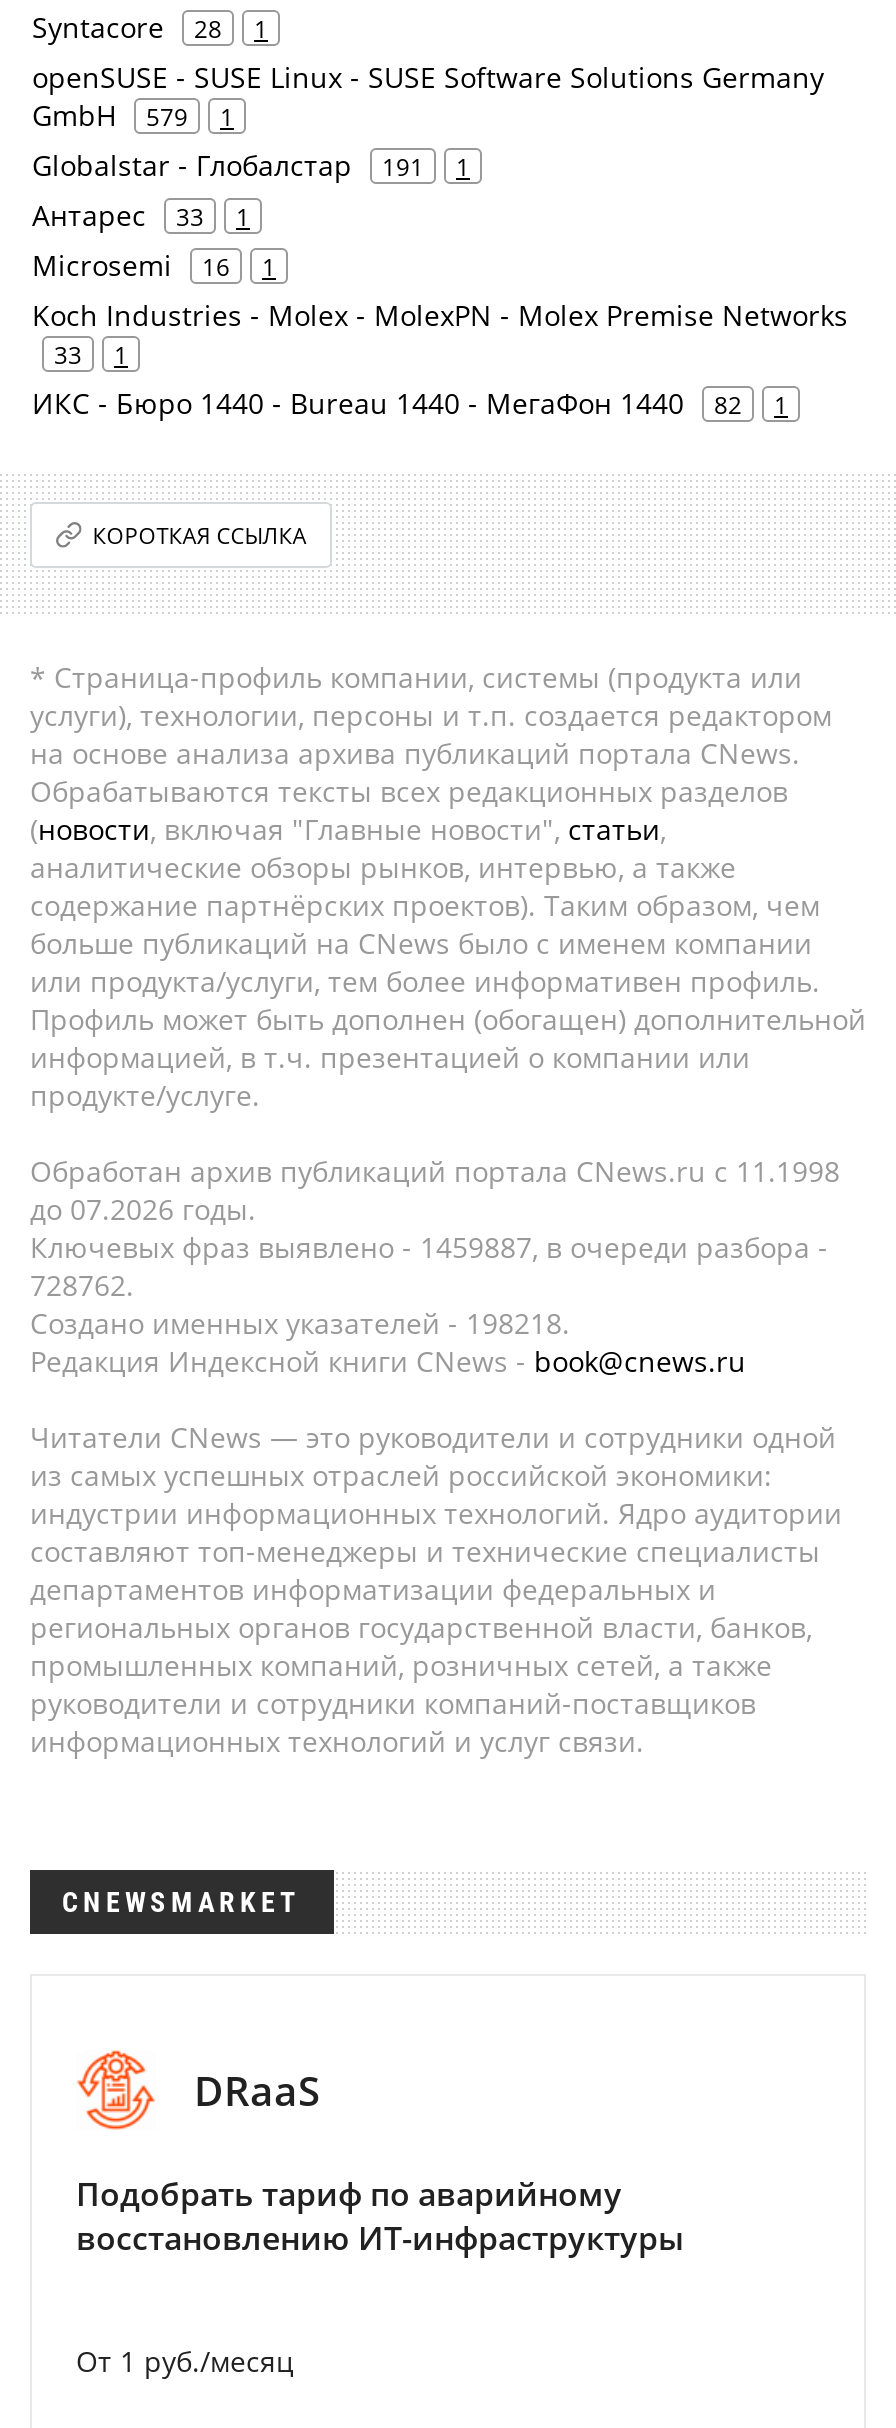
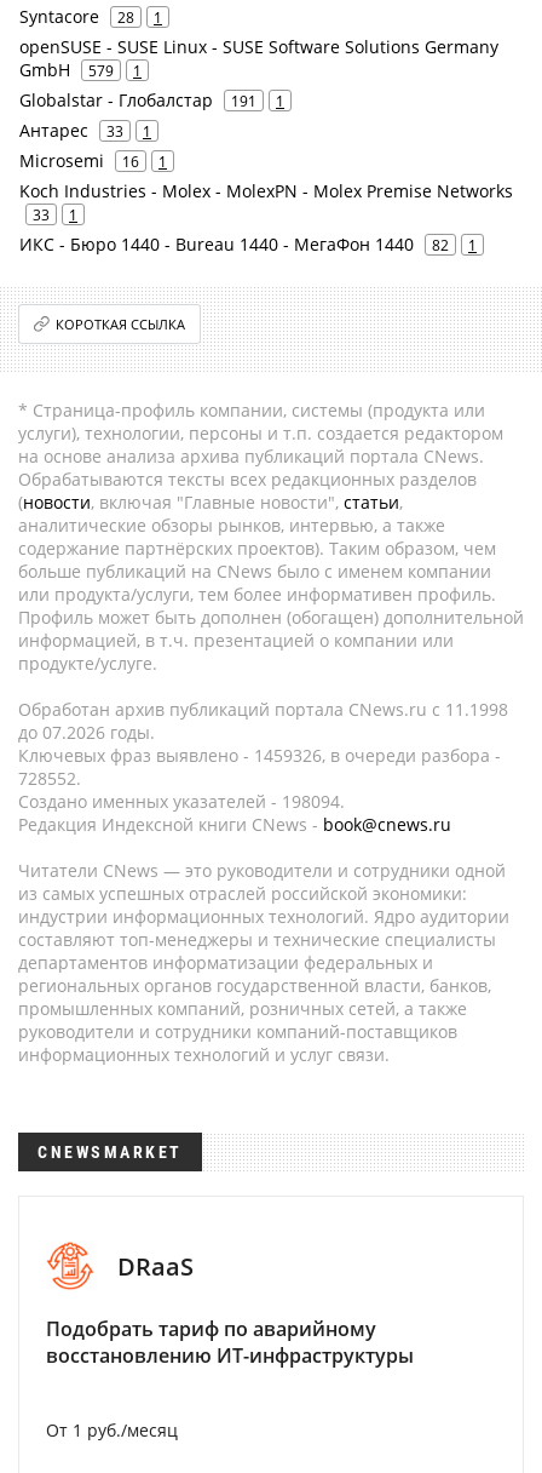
- Ключевых фраз выявлено - 1459887, в очереди разбора -
+ Ключевых фраз выявлено - 1459326, в очереди разбора -

- 728762.
+ 728552.

- Создано именных указателей - 198218.
+ Создано именных указателей - 198094.
